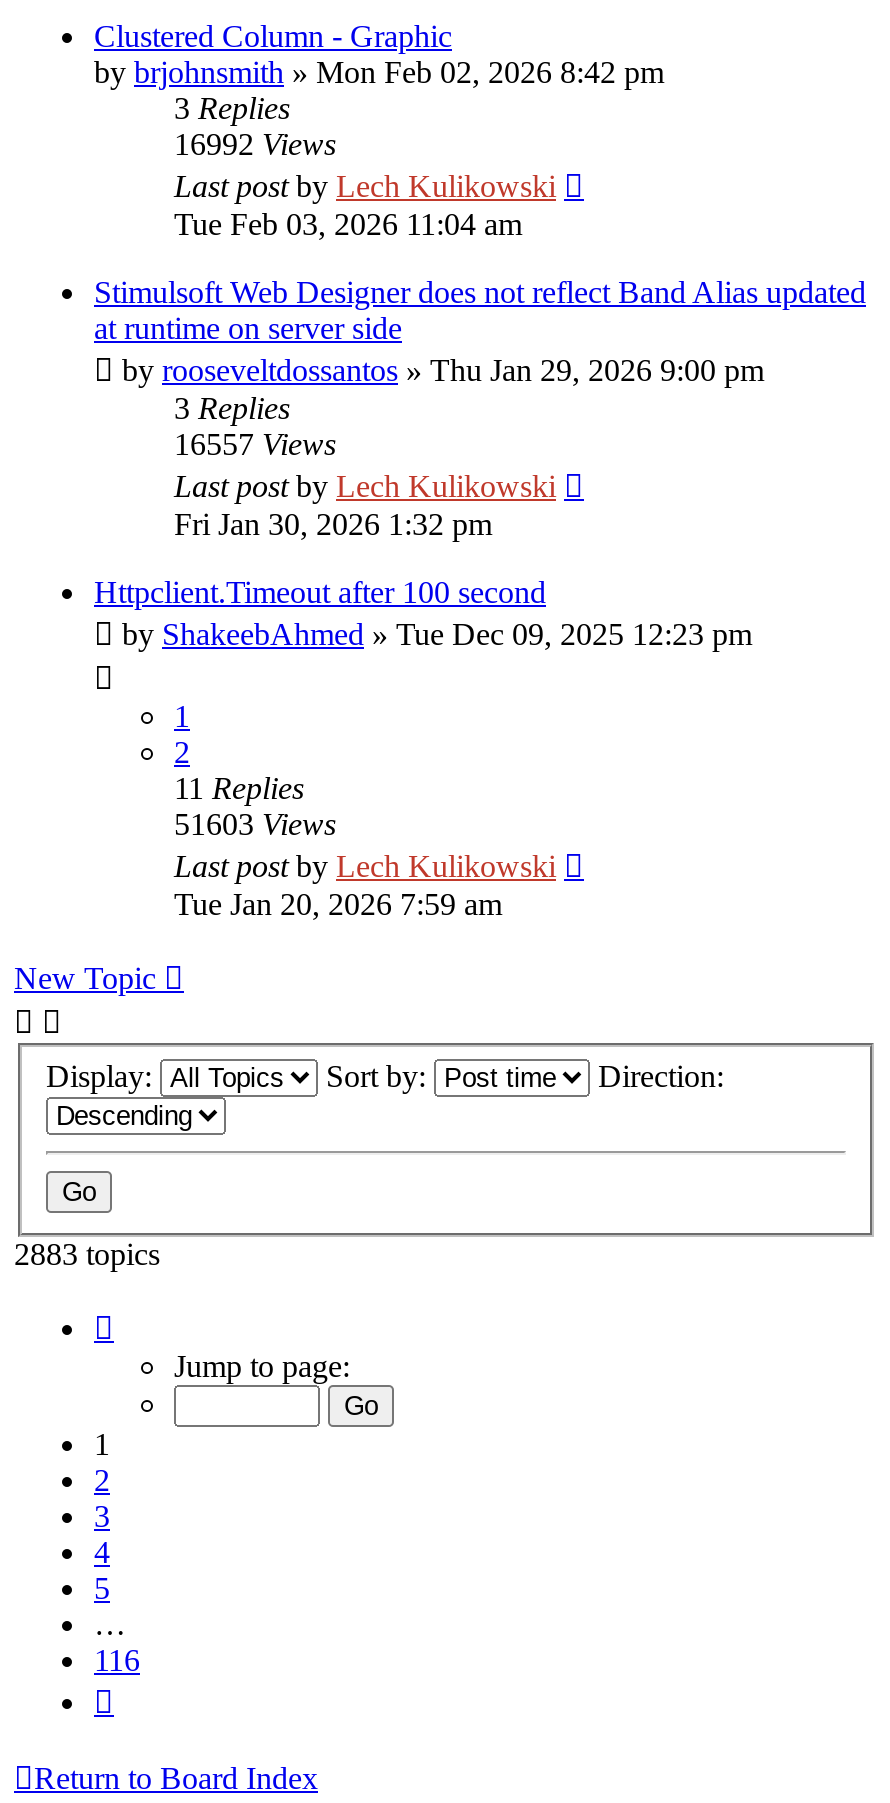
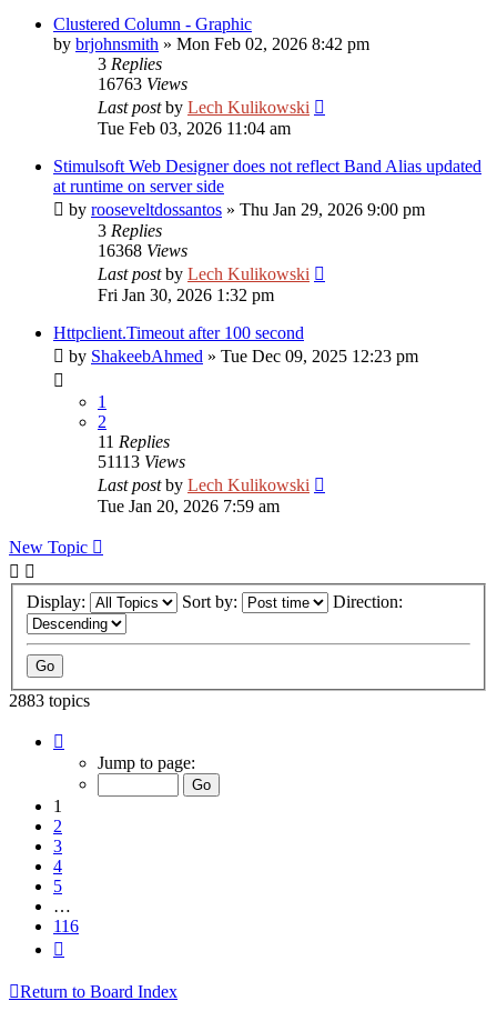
- 16992 Views
+ 16763 Views

- 16557 Views
+ 16368 Views

- 51603 Views
+ 51113 Views
